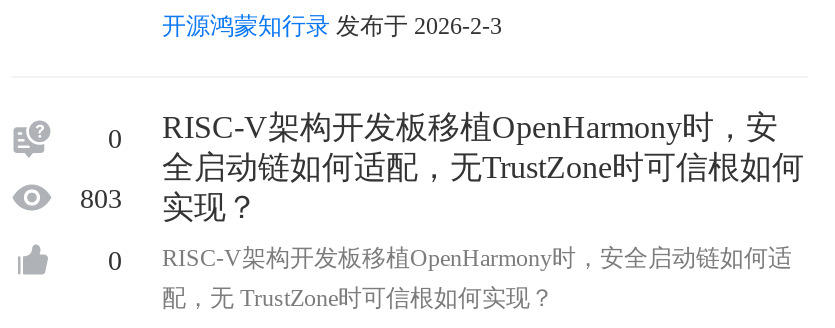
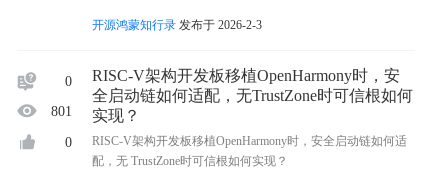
- 803 实现？
+ 801 实现？
